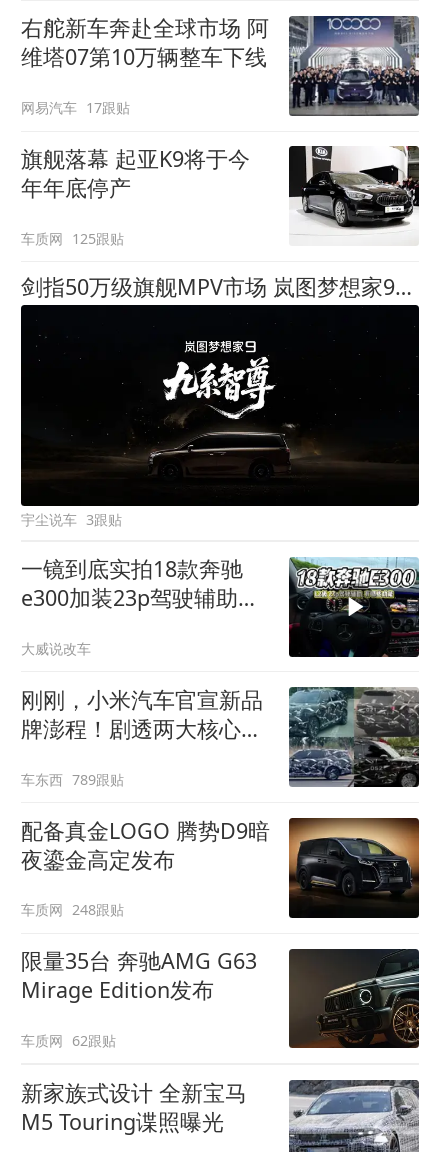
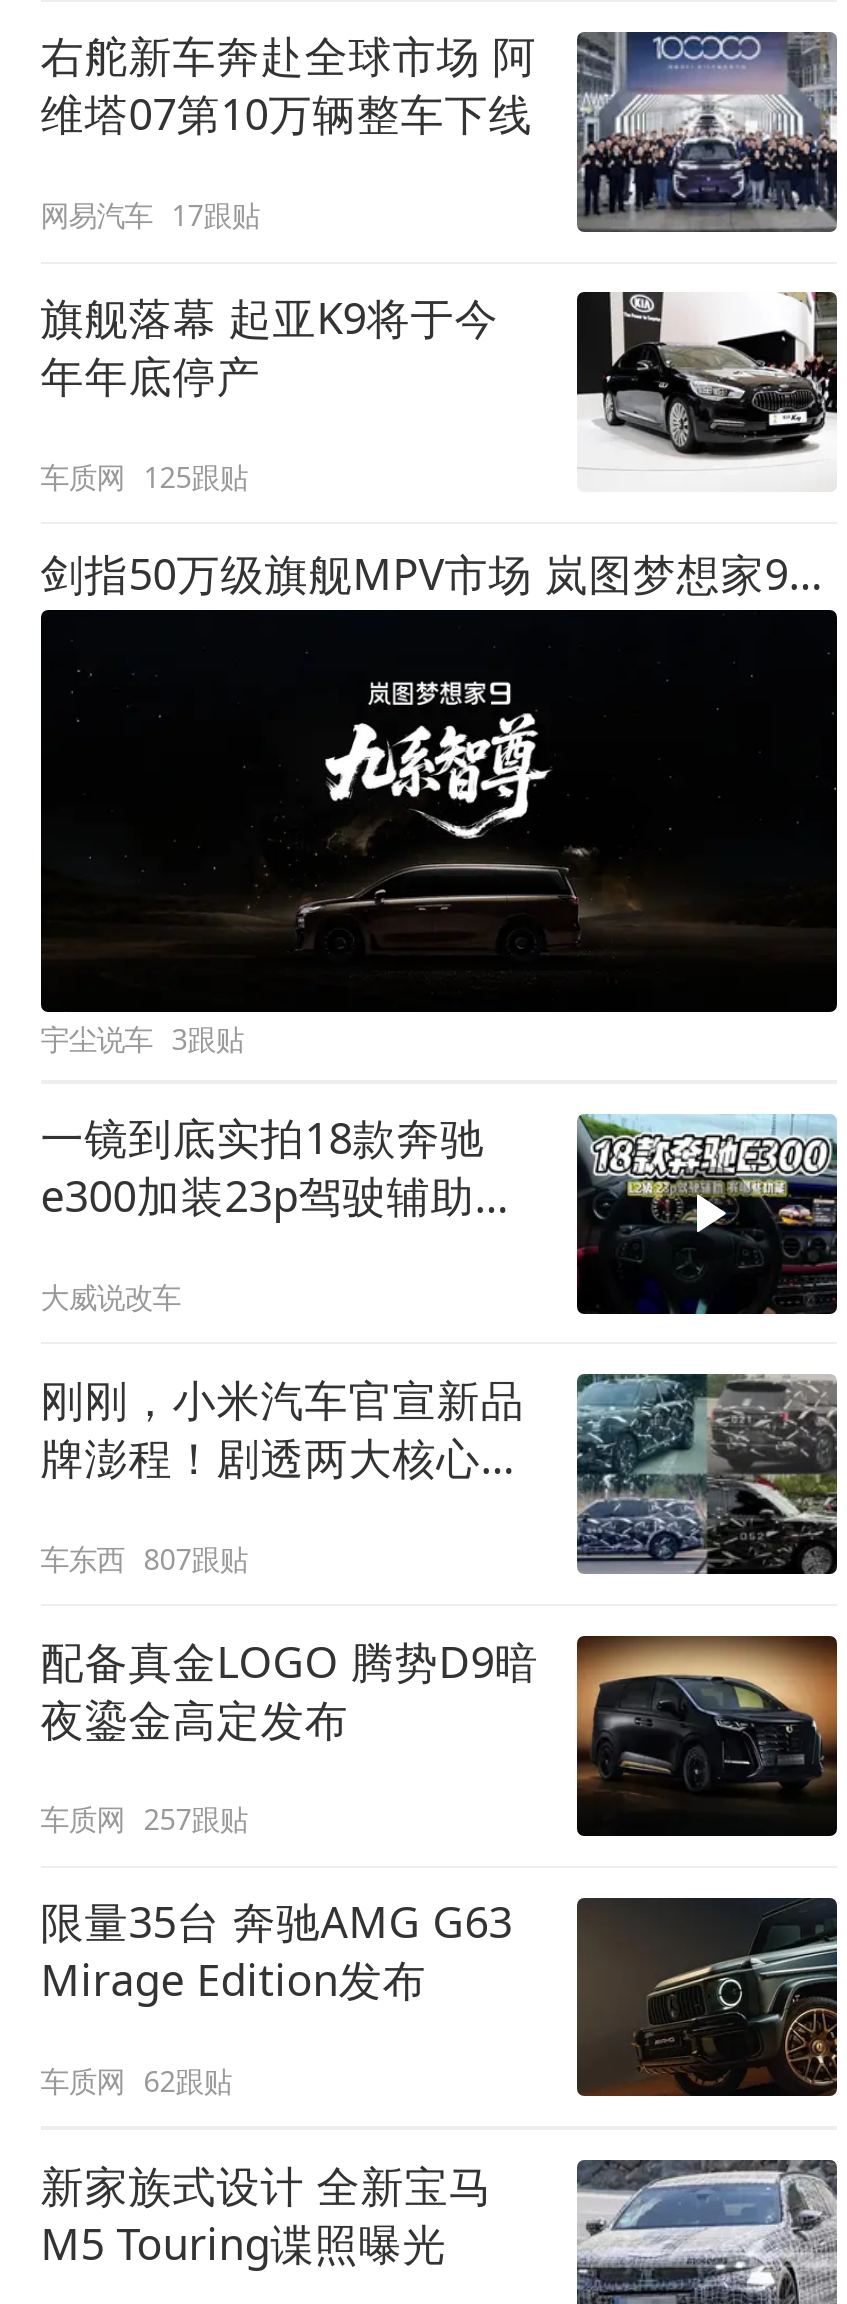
- 车东西 789跟贴
+ 车东西 807跟贴

- 车质网 248跟贴
+ 车质网 257跟贴
